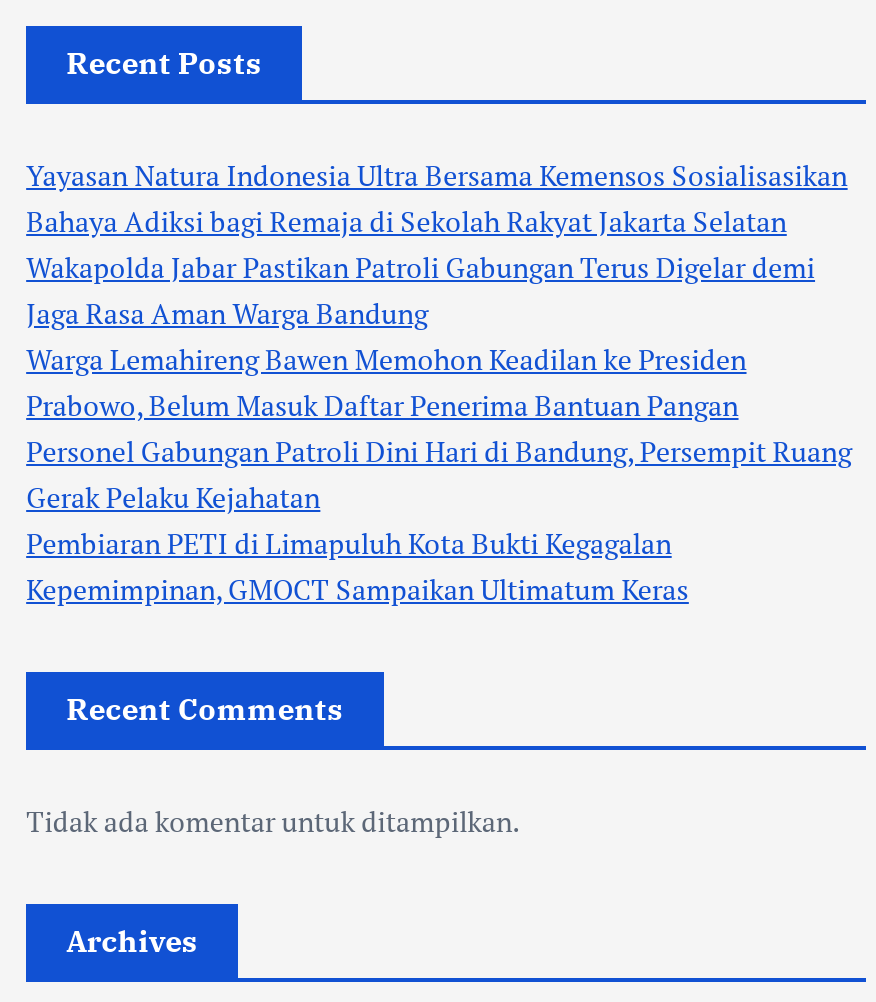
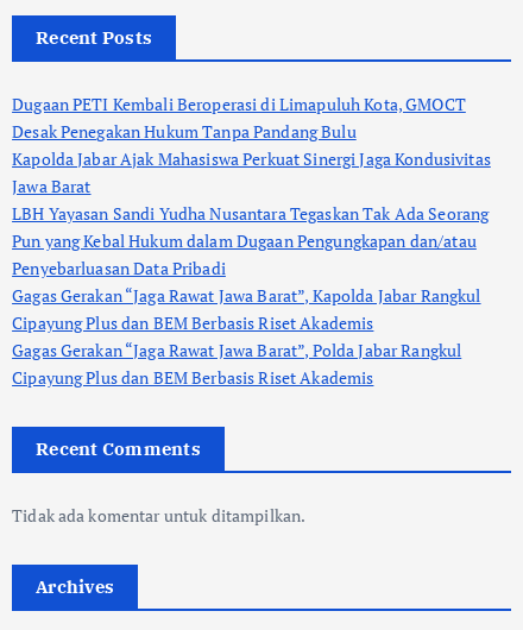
- Yayasan Natura Indonesia Ultra Bersama Kemensos Sosialisasikan
- Bahaya Adiksi bagi Remaja di Sekolah Rakyat Jakarta Selatan
- Wakapolda Jabar Pastikan Patroli Gabungan Terus Digelar demi
- Jaga Rasa Aman Warga Bandung
- Warga Lemahireng Bawen Memohon Keadilan ke Presiden
- Prabowo, Belum Masuk Daftar Penerima Bantuan Pangan
- Personel Gabungan Patroli Dini Hari di Bandung, Persempit Ruang
- Gerak Pelaku Kejahatan
- Pembiaran PETI di Limapuluh Kota Bukti Kegagalan
- Kepemimpinan, GMOCT Sampaikan Ultimatum Keras
+ Dugaan PETI Kembali Beroperasi di Limapuluh Kota, GMOCT
+ Desak Penegakan Hukum Tanpa Pandang Bulu
+ Kapolda Jabar Ajak Mahasiswa Perkuat Sinergi Jaga Kondusivitas
+ Jawa Barat
+ LBH Yayasan Sandi Yudha Nusantara Tegaskan Tak Ada Seorang
+ Pun yang Kebal Hukum dalam Dugaan Pengungkapan dan/atau
+ Penyebarluasan Data Pribadi
+ Gagas Gerakan “Jaga Rawat Jawa Barat”, Kapolda Jabar Rangkul
+ Cipayung Plus dan BEM Berbasis Riset Akademis
+ Gagas Gerakan “Jaga Rawat Jawa Barat”, Polda Jabar Rangkul
+ Cipayung Plus dan BEM Berbasis Riset Akademis
